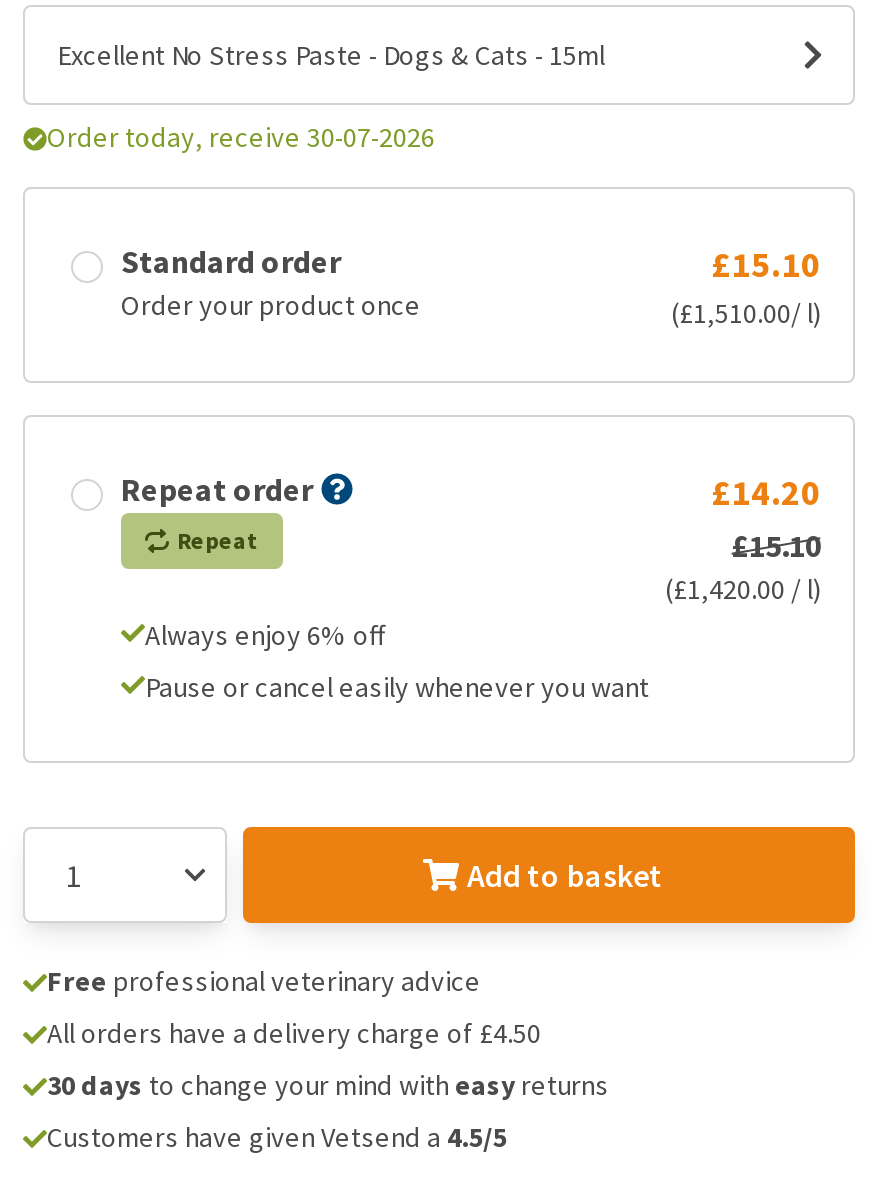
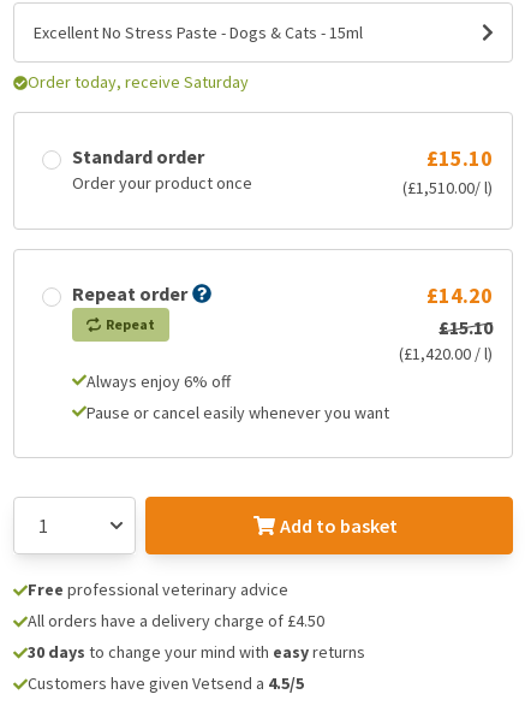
- Order today, receive 30-07-2026
+ Order today, receive Saturday
